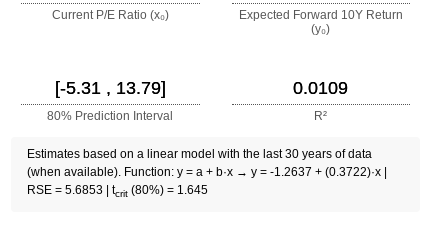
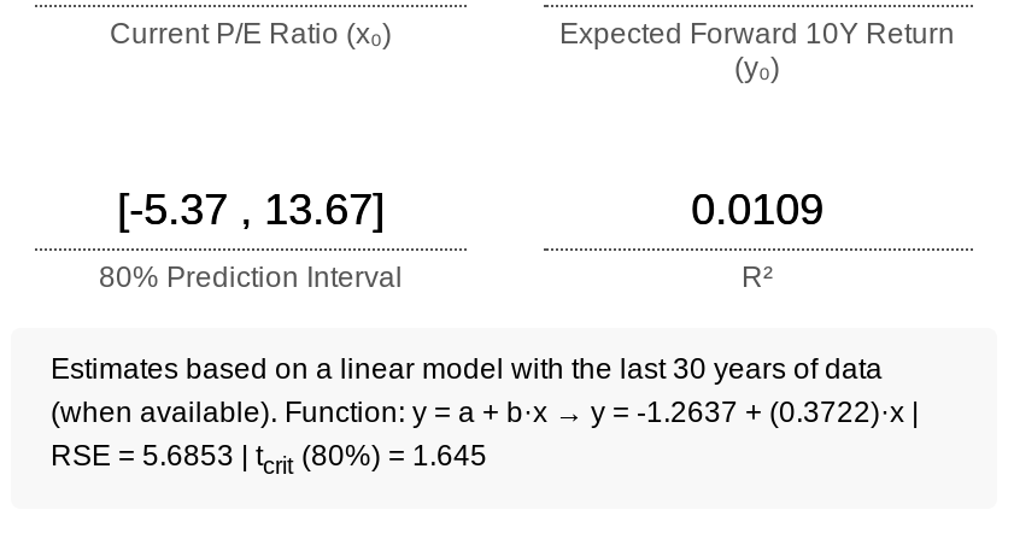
- [-5.31 , 13.79]
+ [-5.37 , 13.67]
